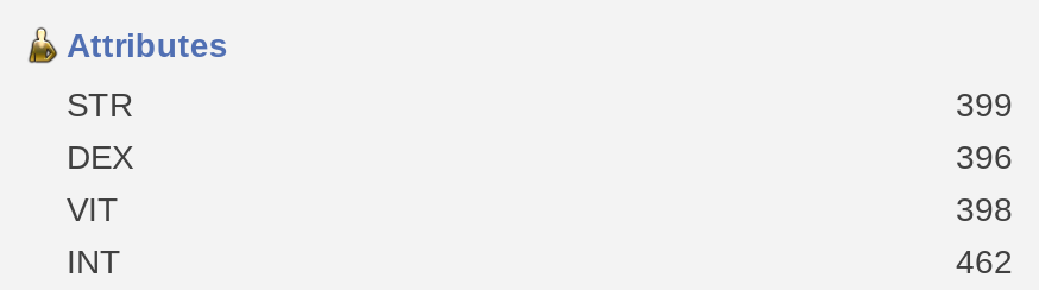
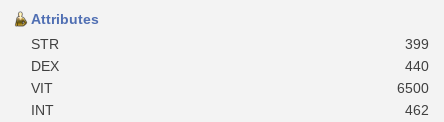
- 396
+ 440

- 398
+ 6500
